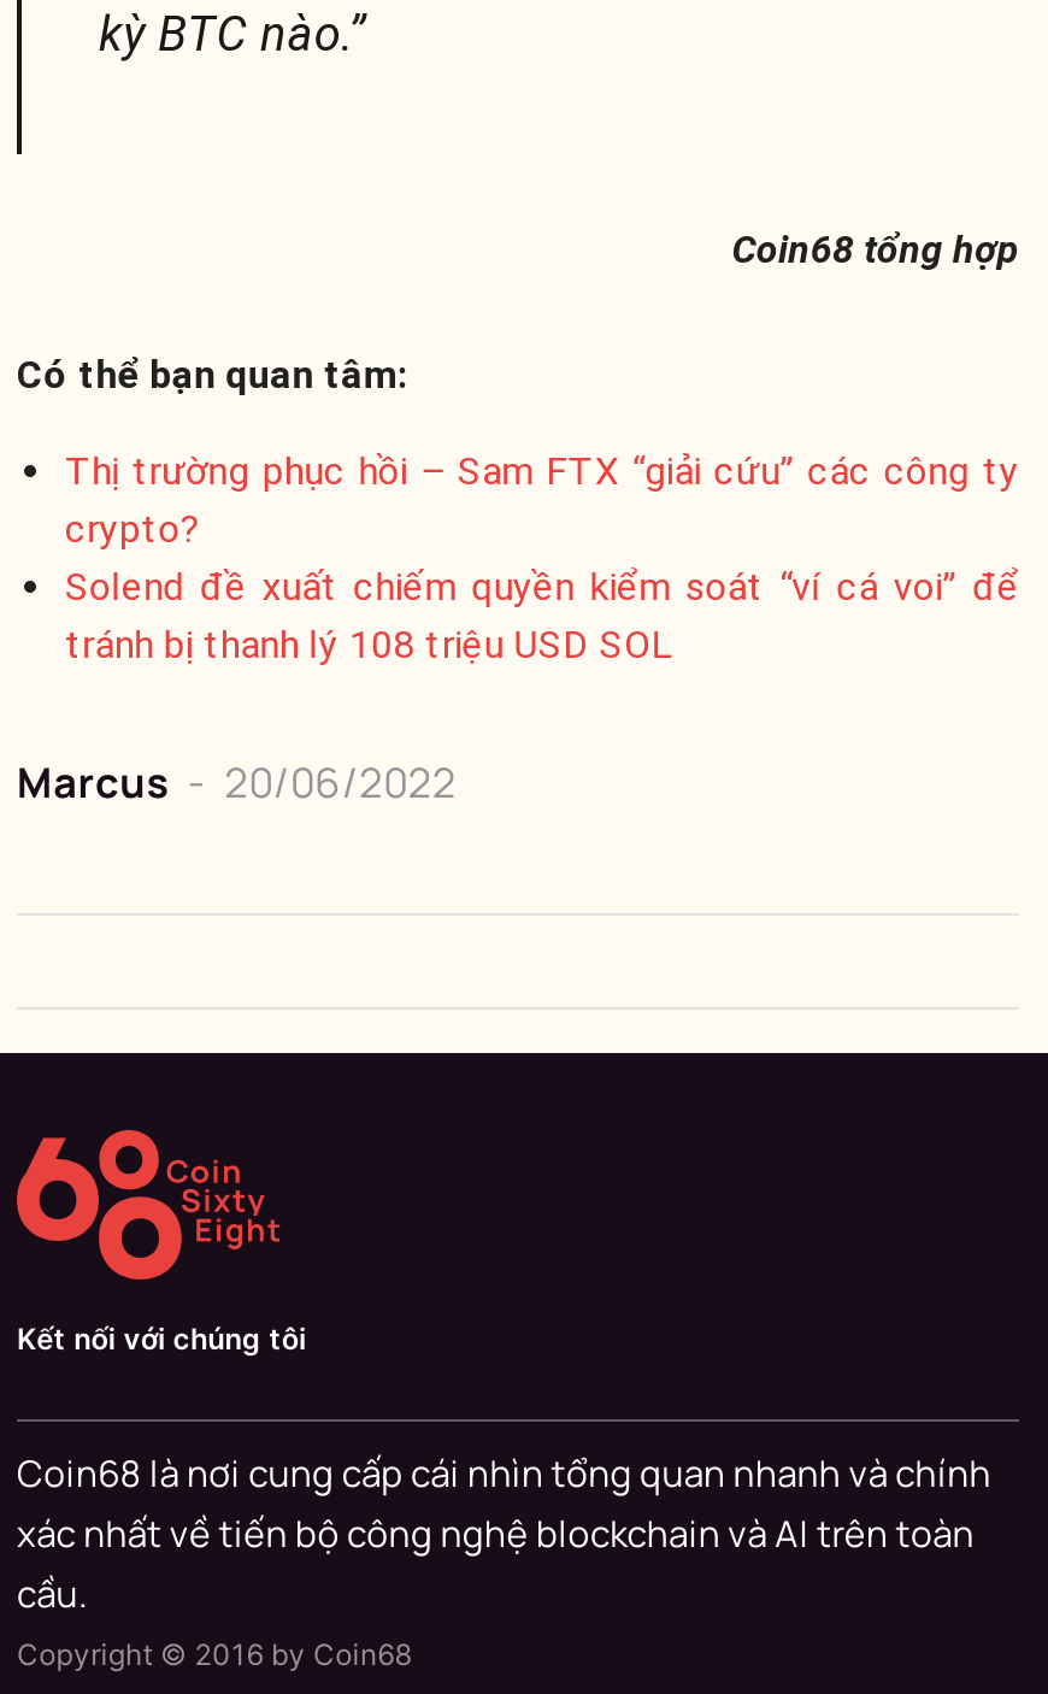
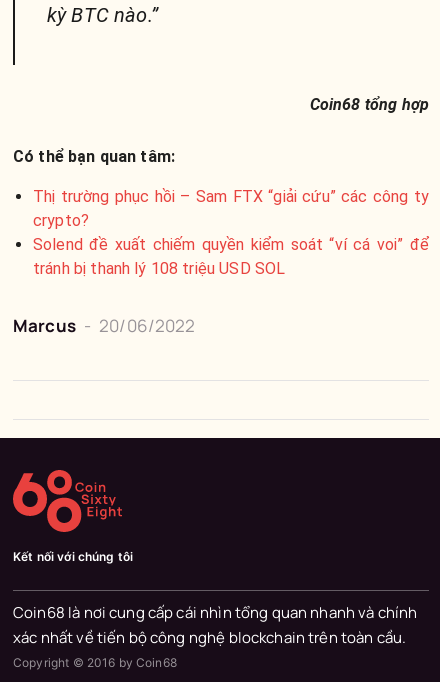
- xác nhất về tiến bộ công nghệ blockchain và AI trên toàn
- cầu.
+ xác nhất về tiến bộ công nghệ blockchain trên toàn cầu.
